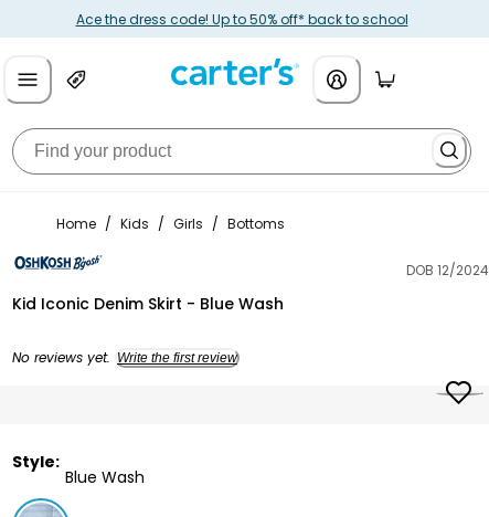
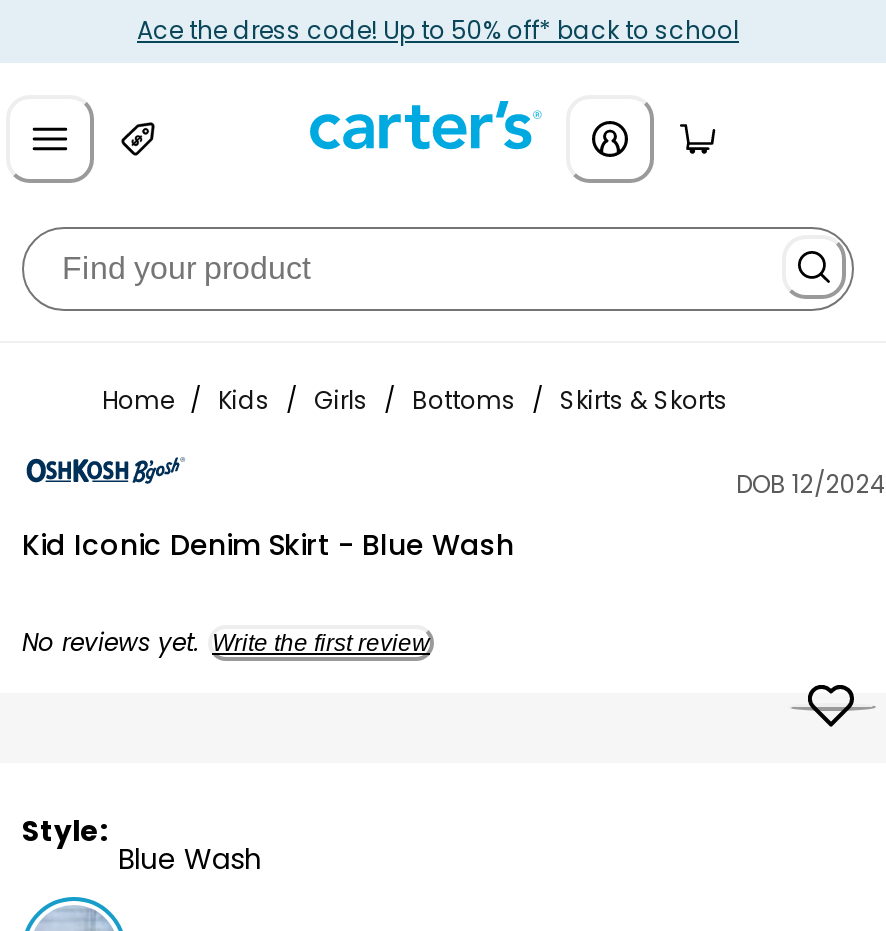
- Home / Kids / Girls / Bottoms
+ Home / Kids / Girls / Bottoms / Skirts & Skorts
